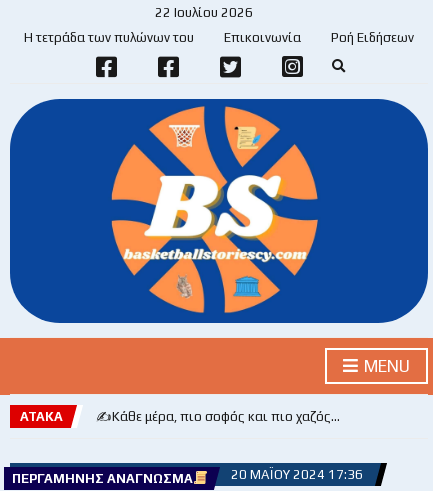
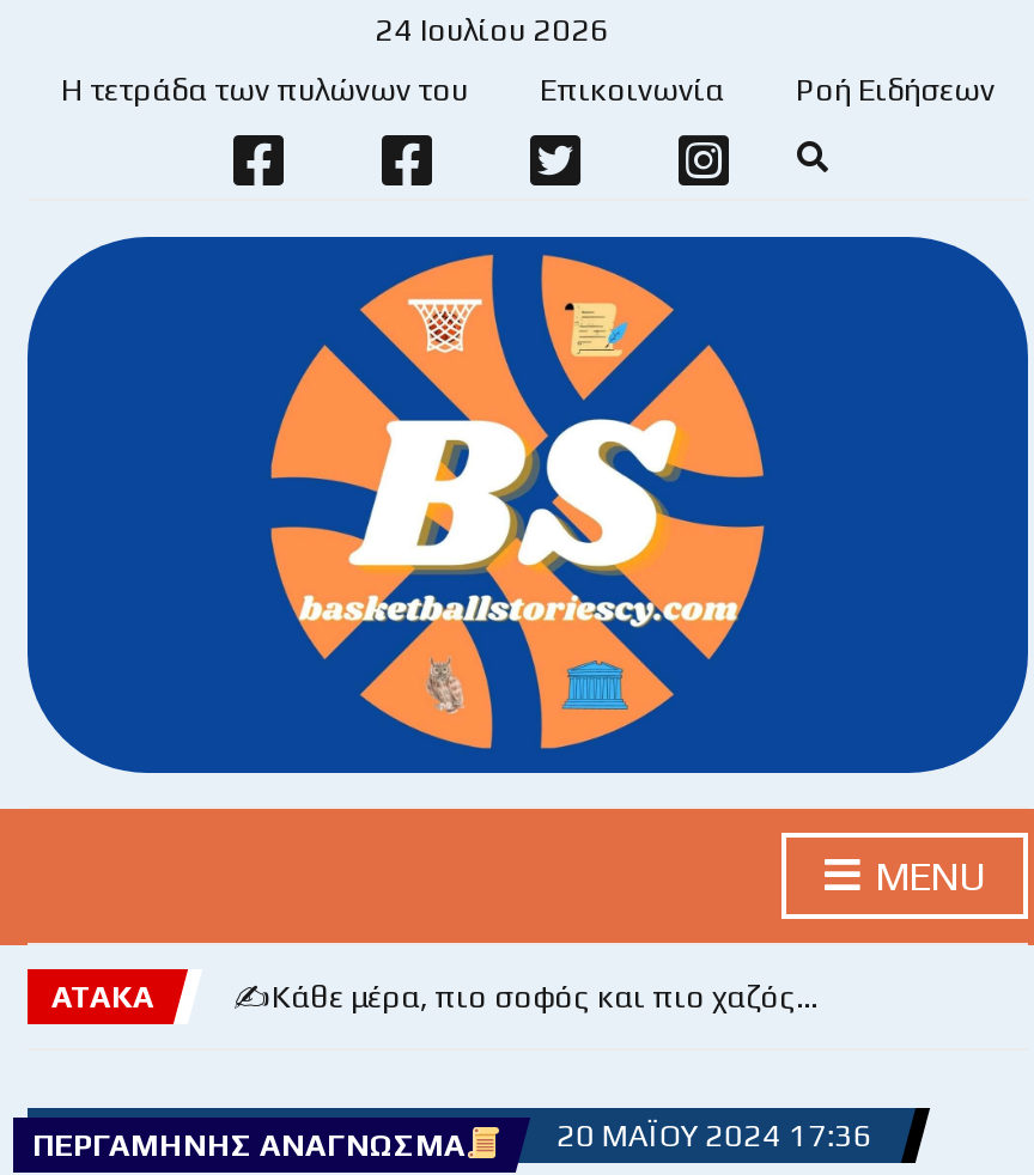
- 22 Ιουλίου 2026
+ 24 Ιουλίου 2026
